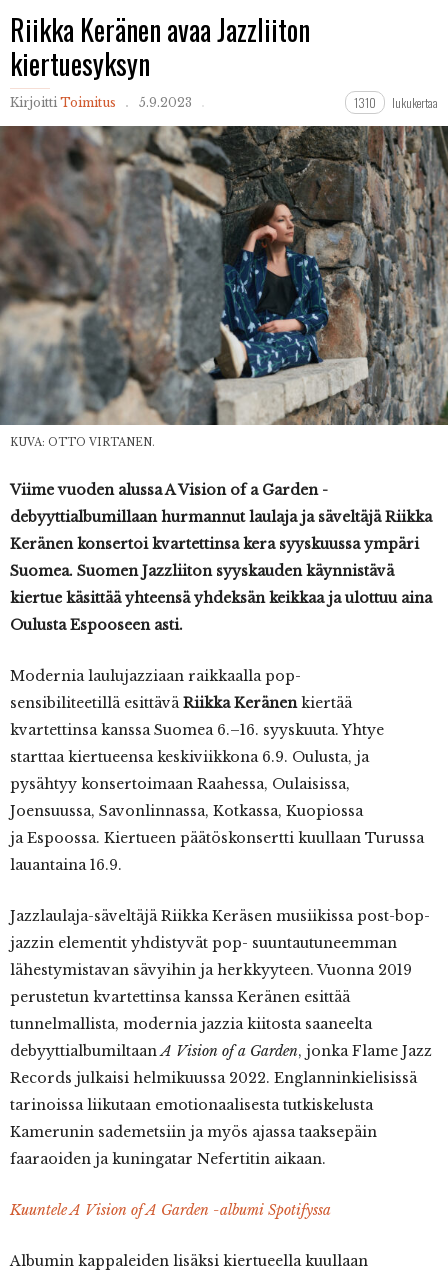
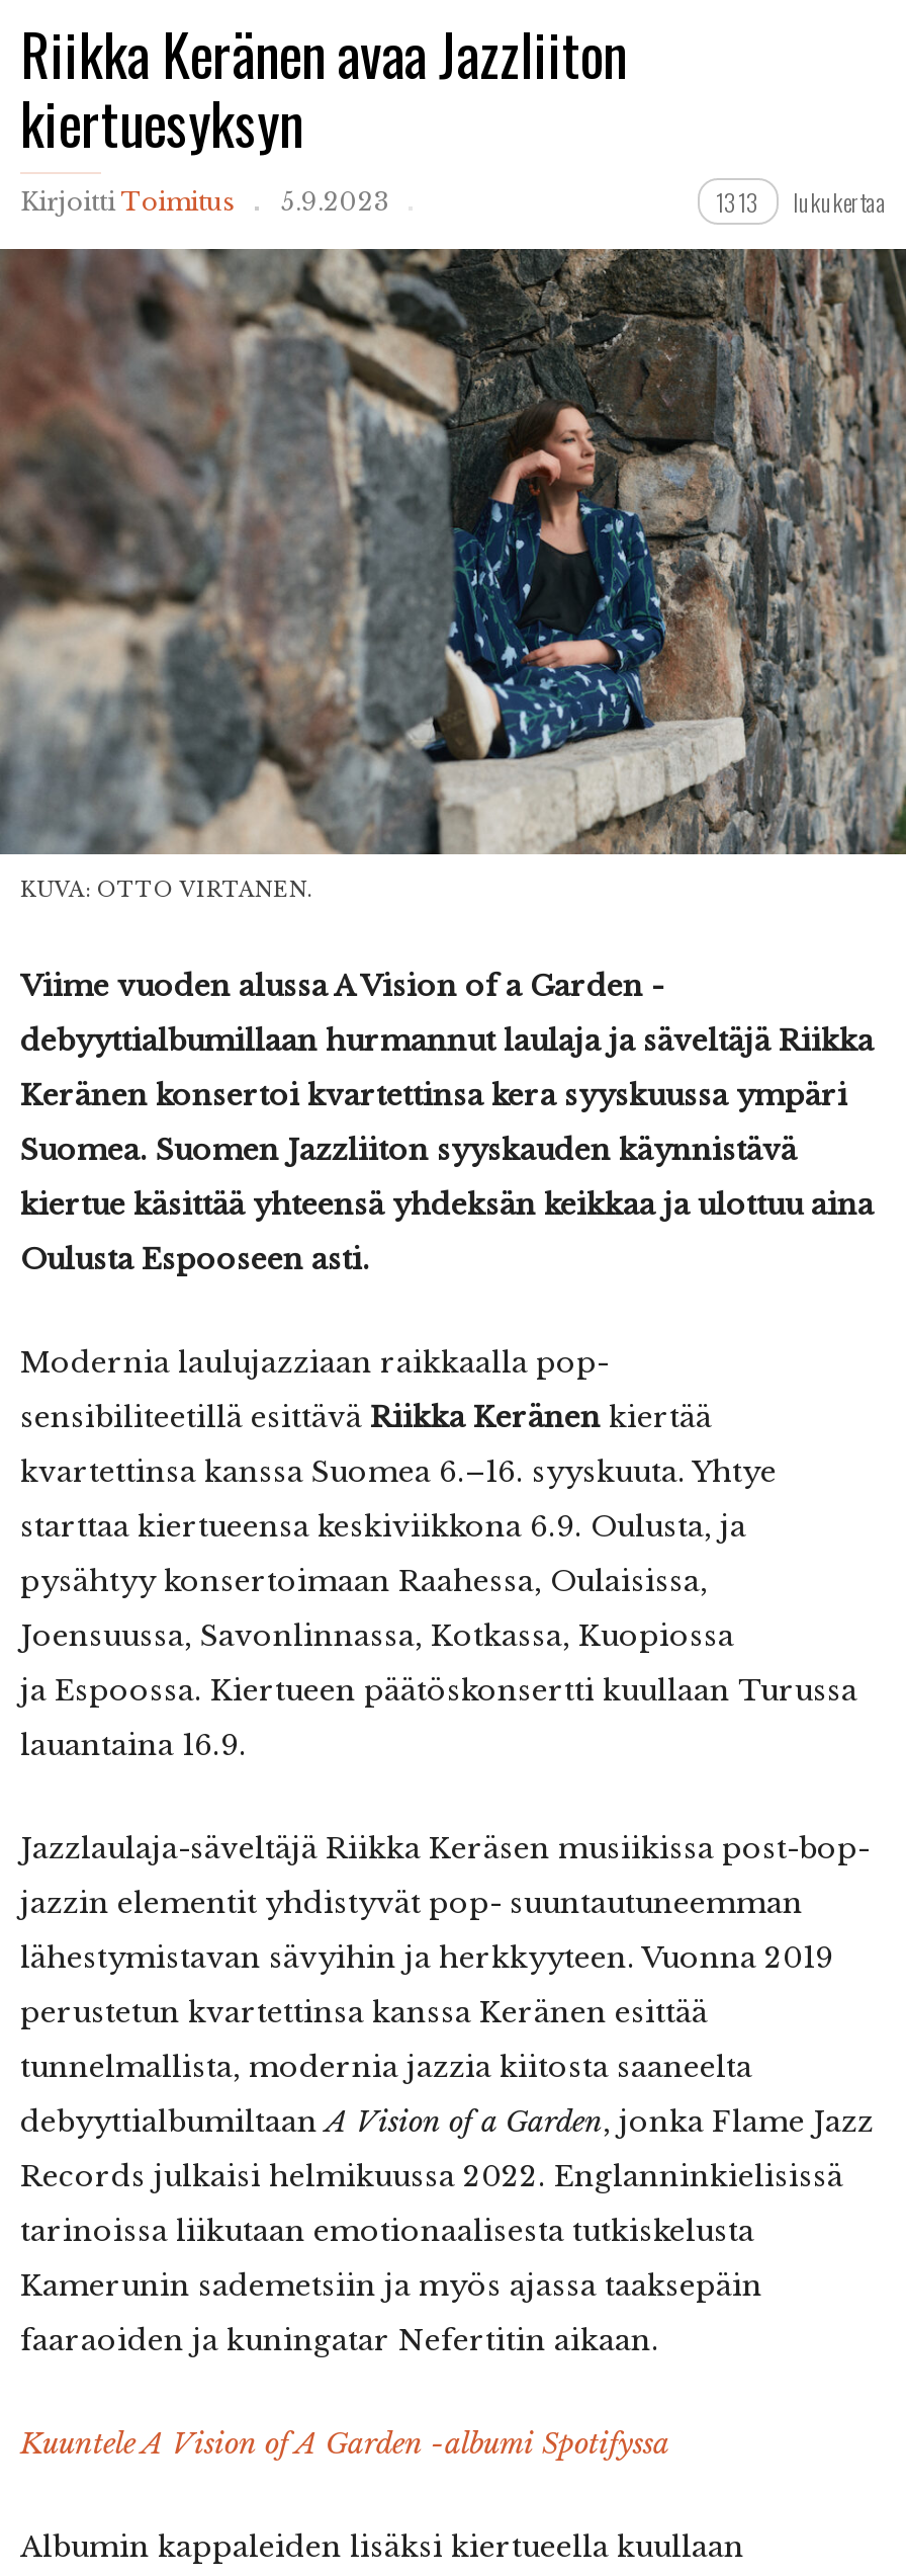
- 1310 lukukertaa
+ 1313 lukukertaa
